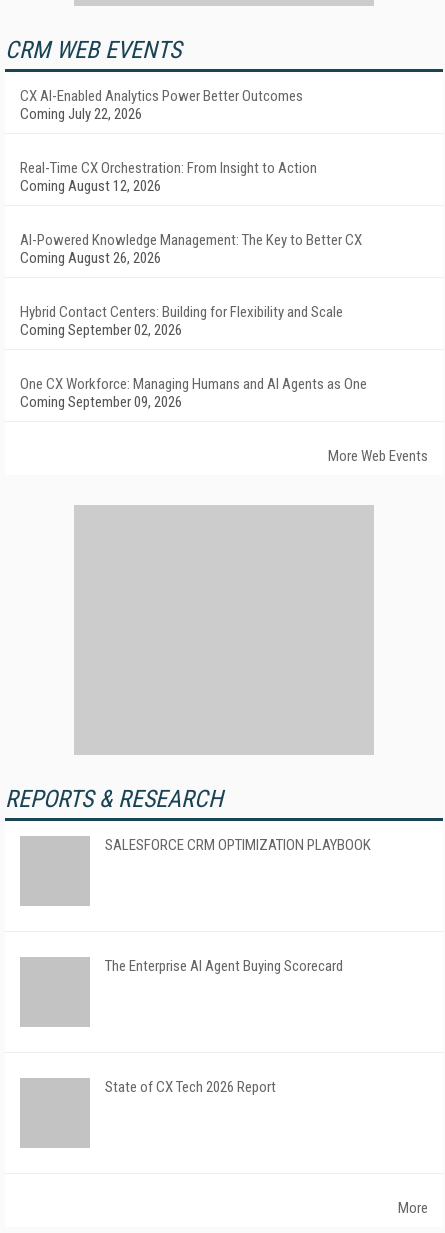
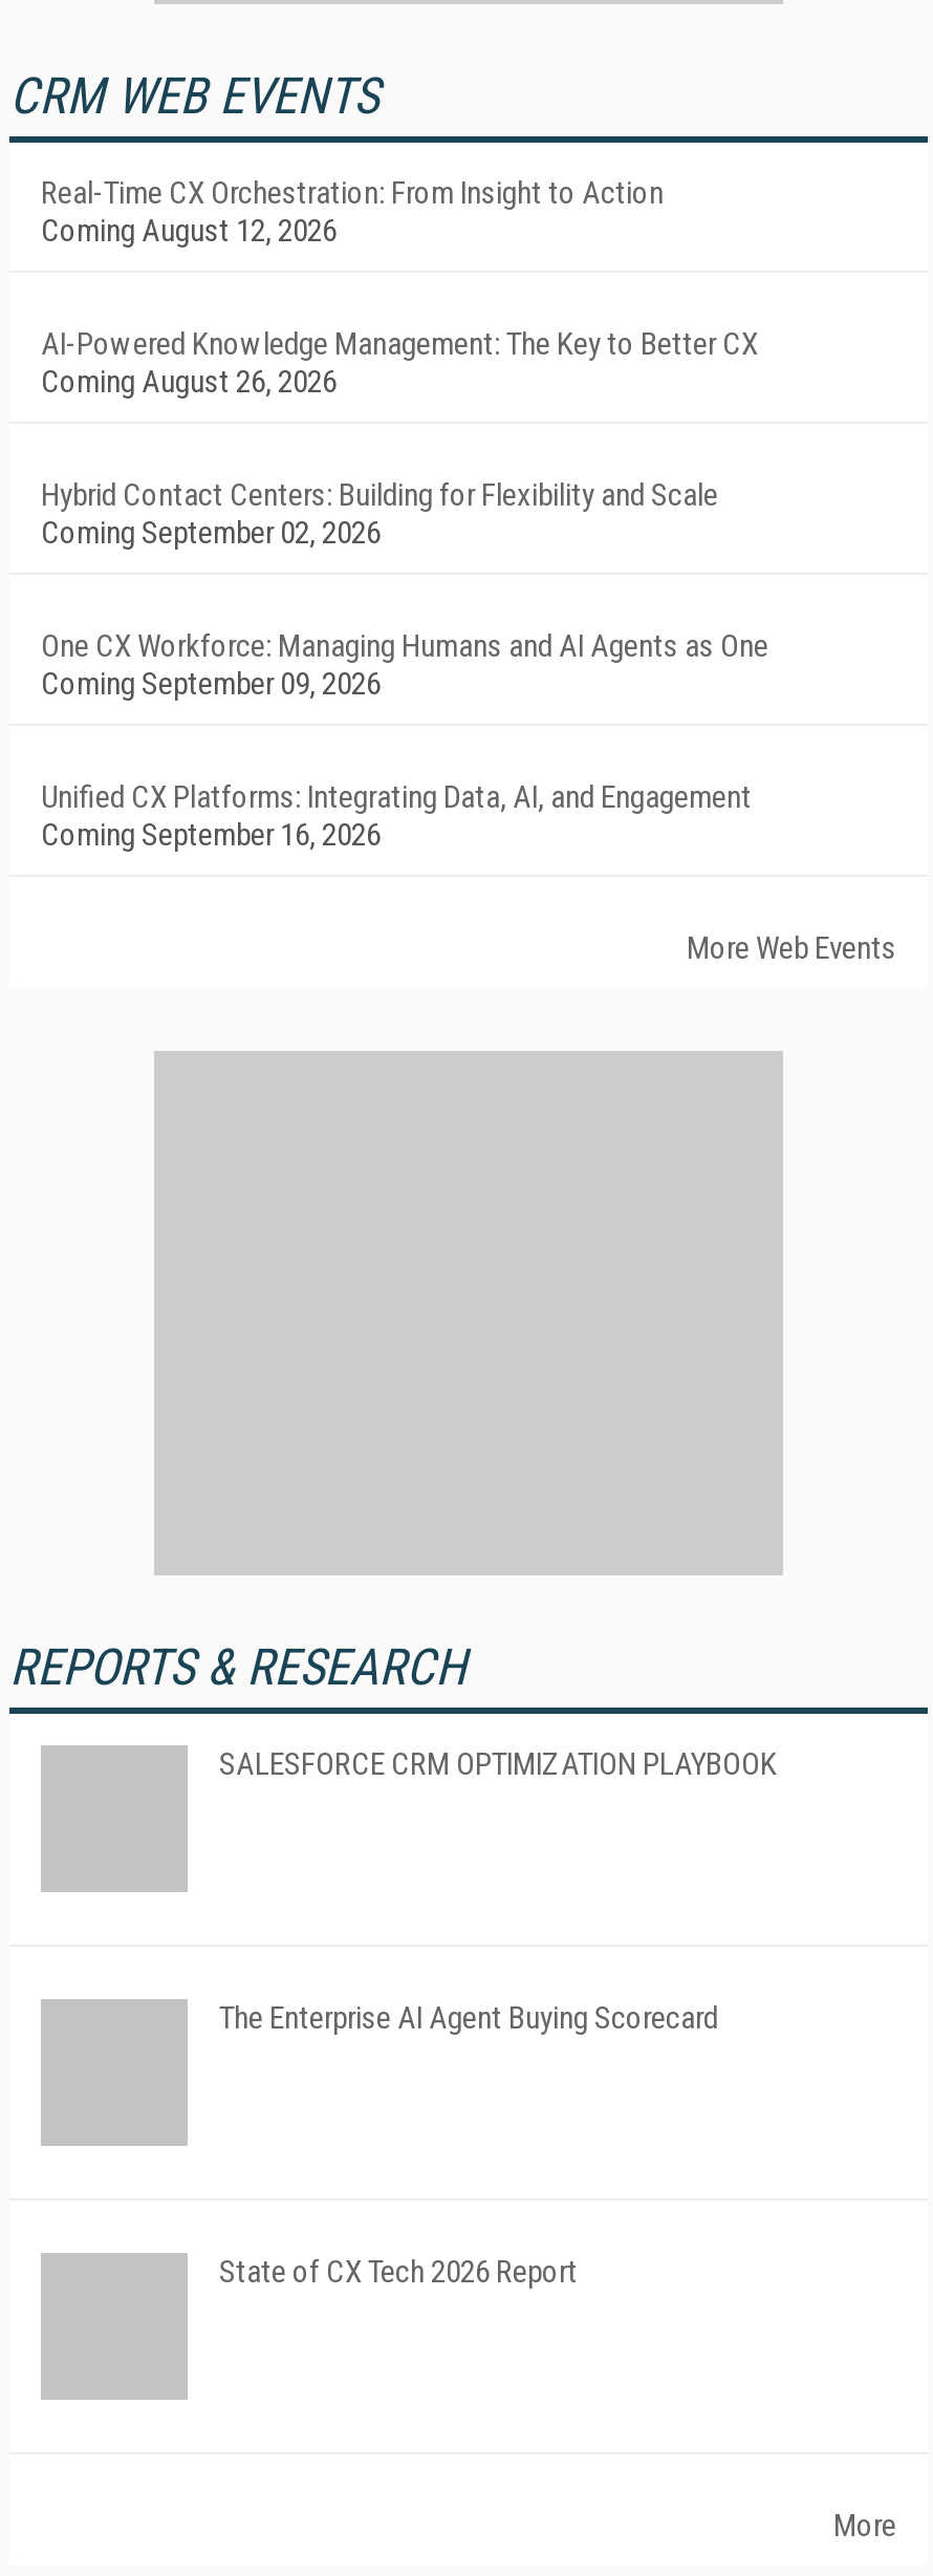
- CX AI-Enabled Analytics Power Better Outcomes
- Coming July 22, 2026

moved up: Real-Time CX Orchestration: From Insight to Action | Coming August 12, 2026 | AI-Powered Knowledge Management: The Key to Better CX | Coming August 26, 2026 | Hybrid Contact Centers: Building for Flexibility and Scale | Coming September 02, 2026 | One CX Workforce: Managing Humans and AI Agents as One | Coming September 09, 2026

+ Unified CX Platforms: Integrating Data, AI, and Engagement
+ Coming September 16, 2026
